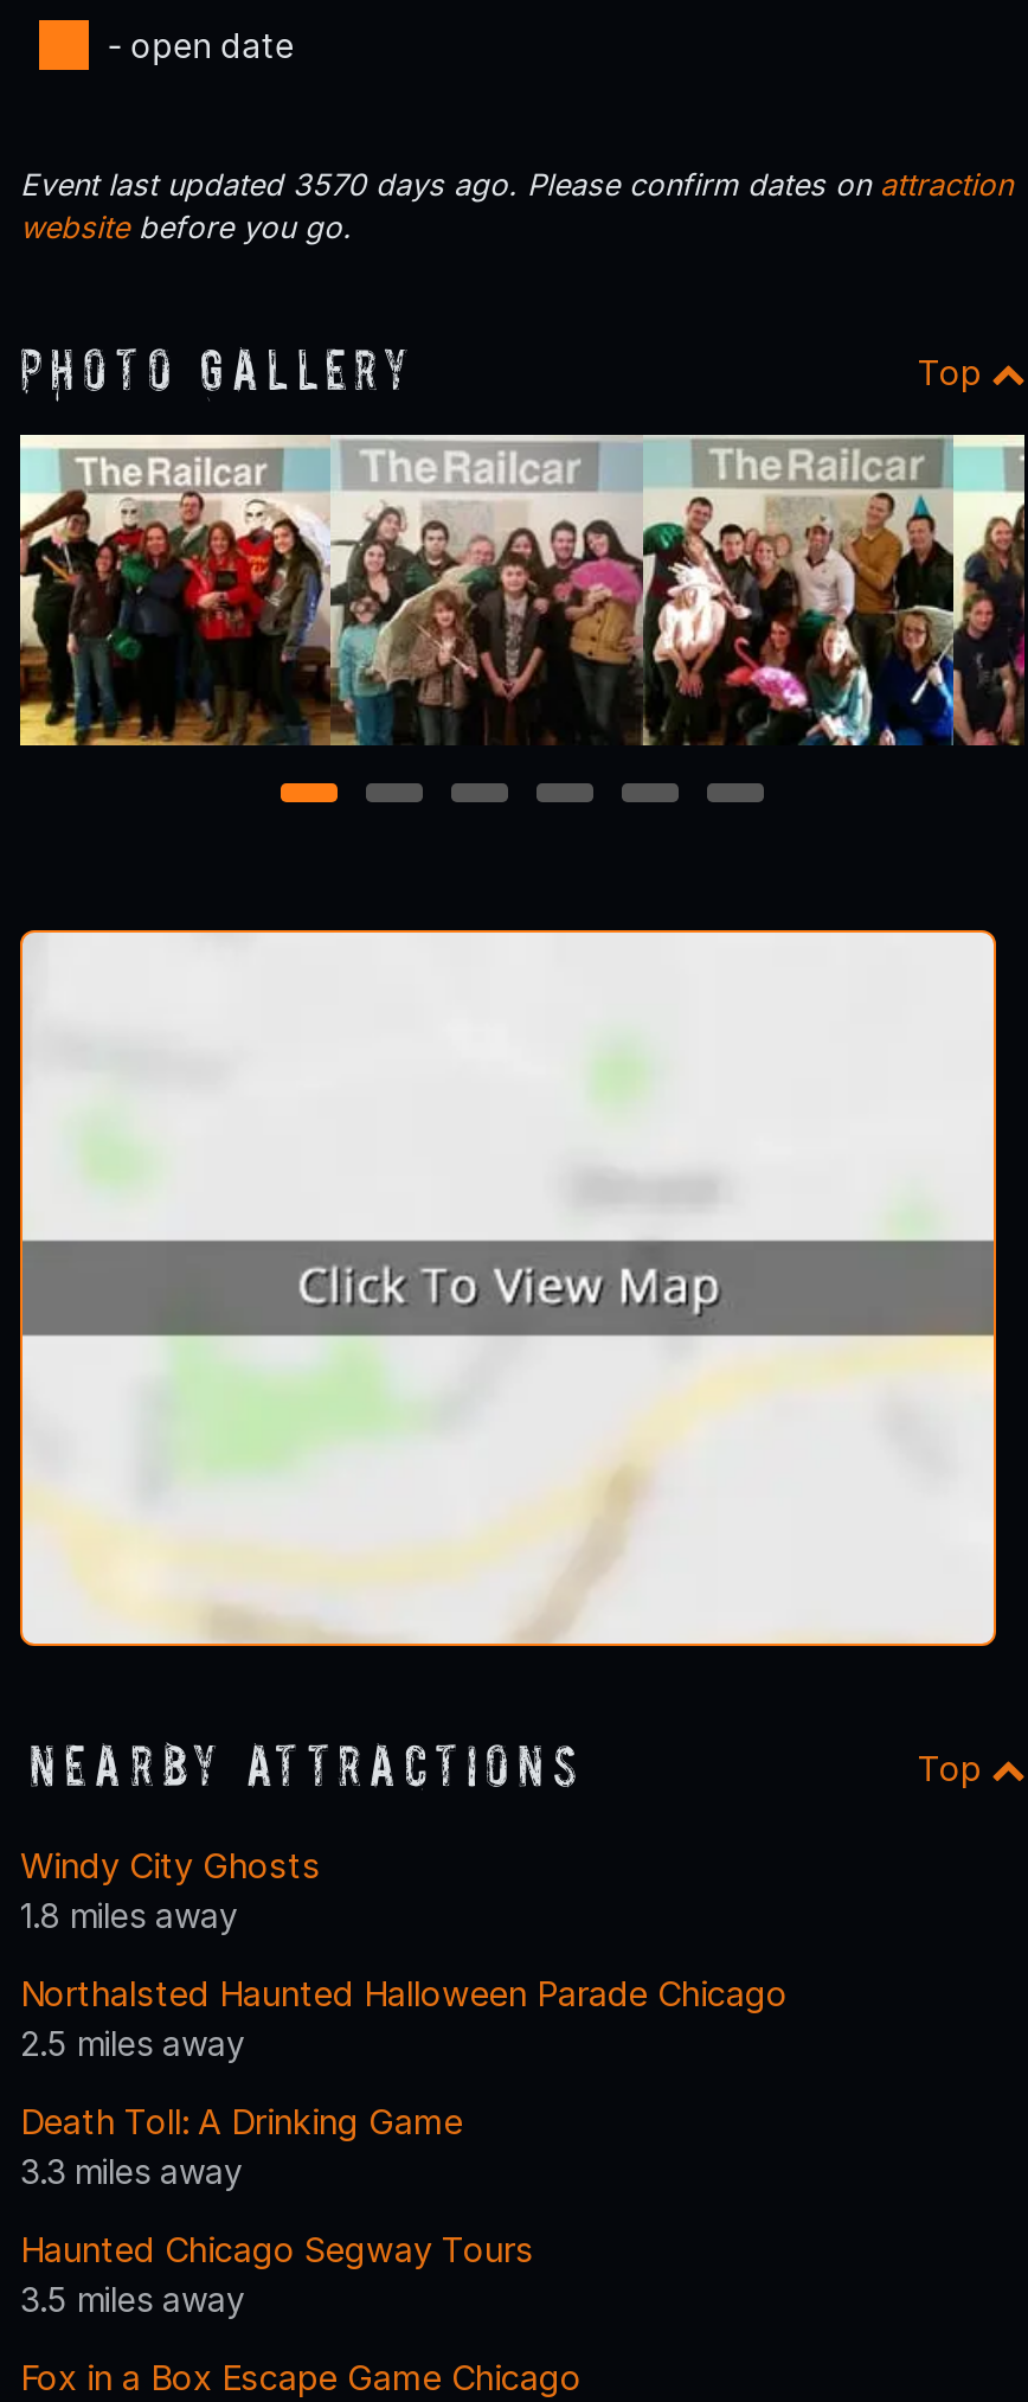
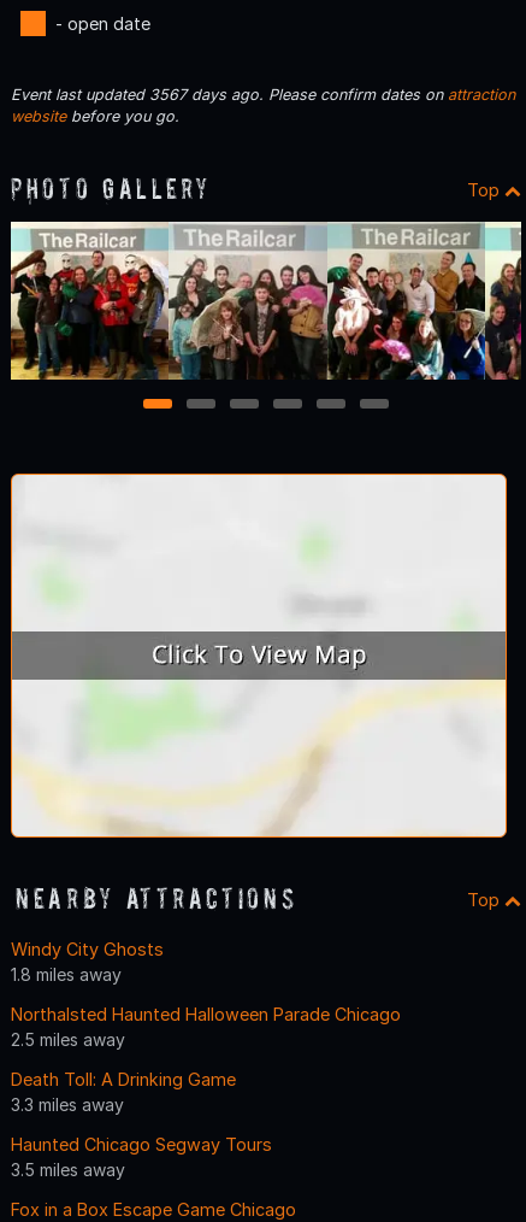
- Event last updated 3570 days ago. Please confirm dates on attraction
+ Event last updated 3567 days ago. Please confirm dates on attraction
